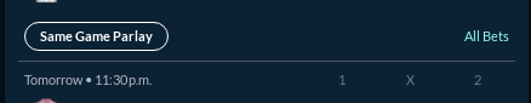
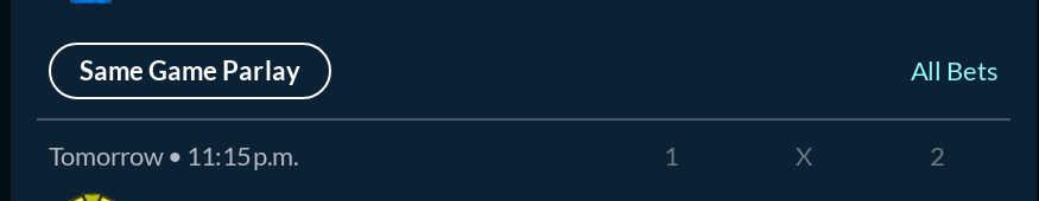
- Tomorrow • 11:30 p.m.
+ Tomorrow • 11:15 p.m.
